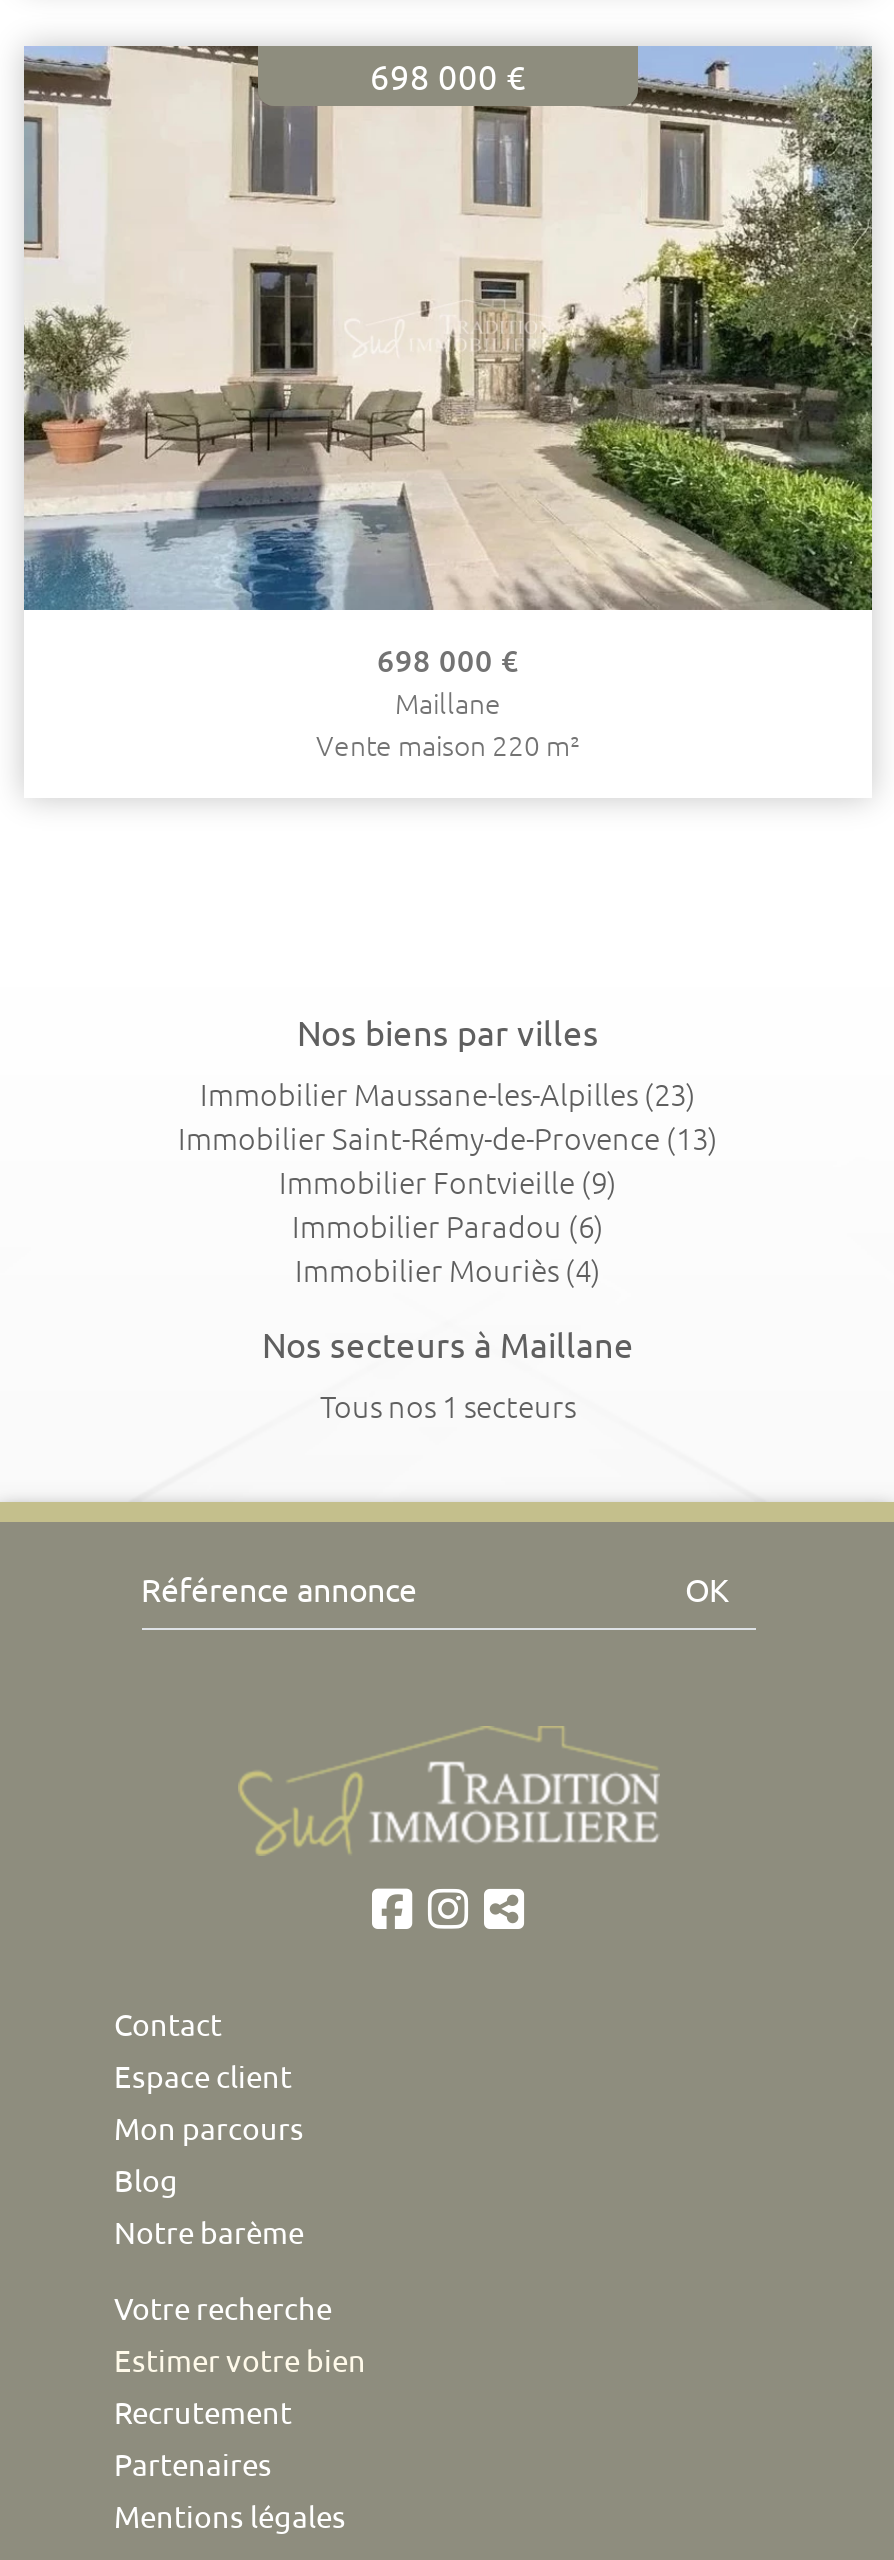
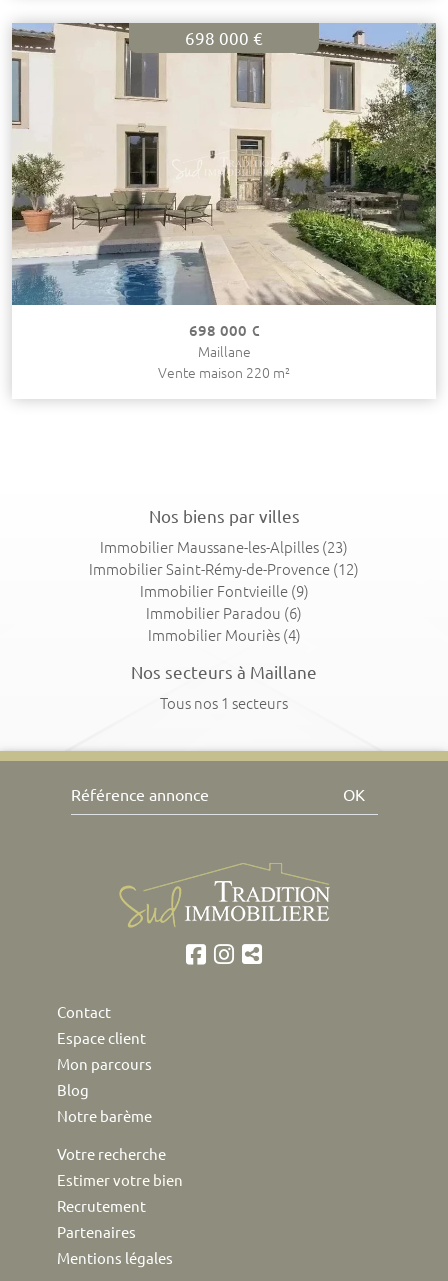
- Immobilier Saint-Rémy-de-Provence (13)
+ Immobilier Saint-Rémy-de-Provence (12)
